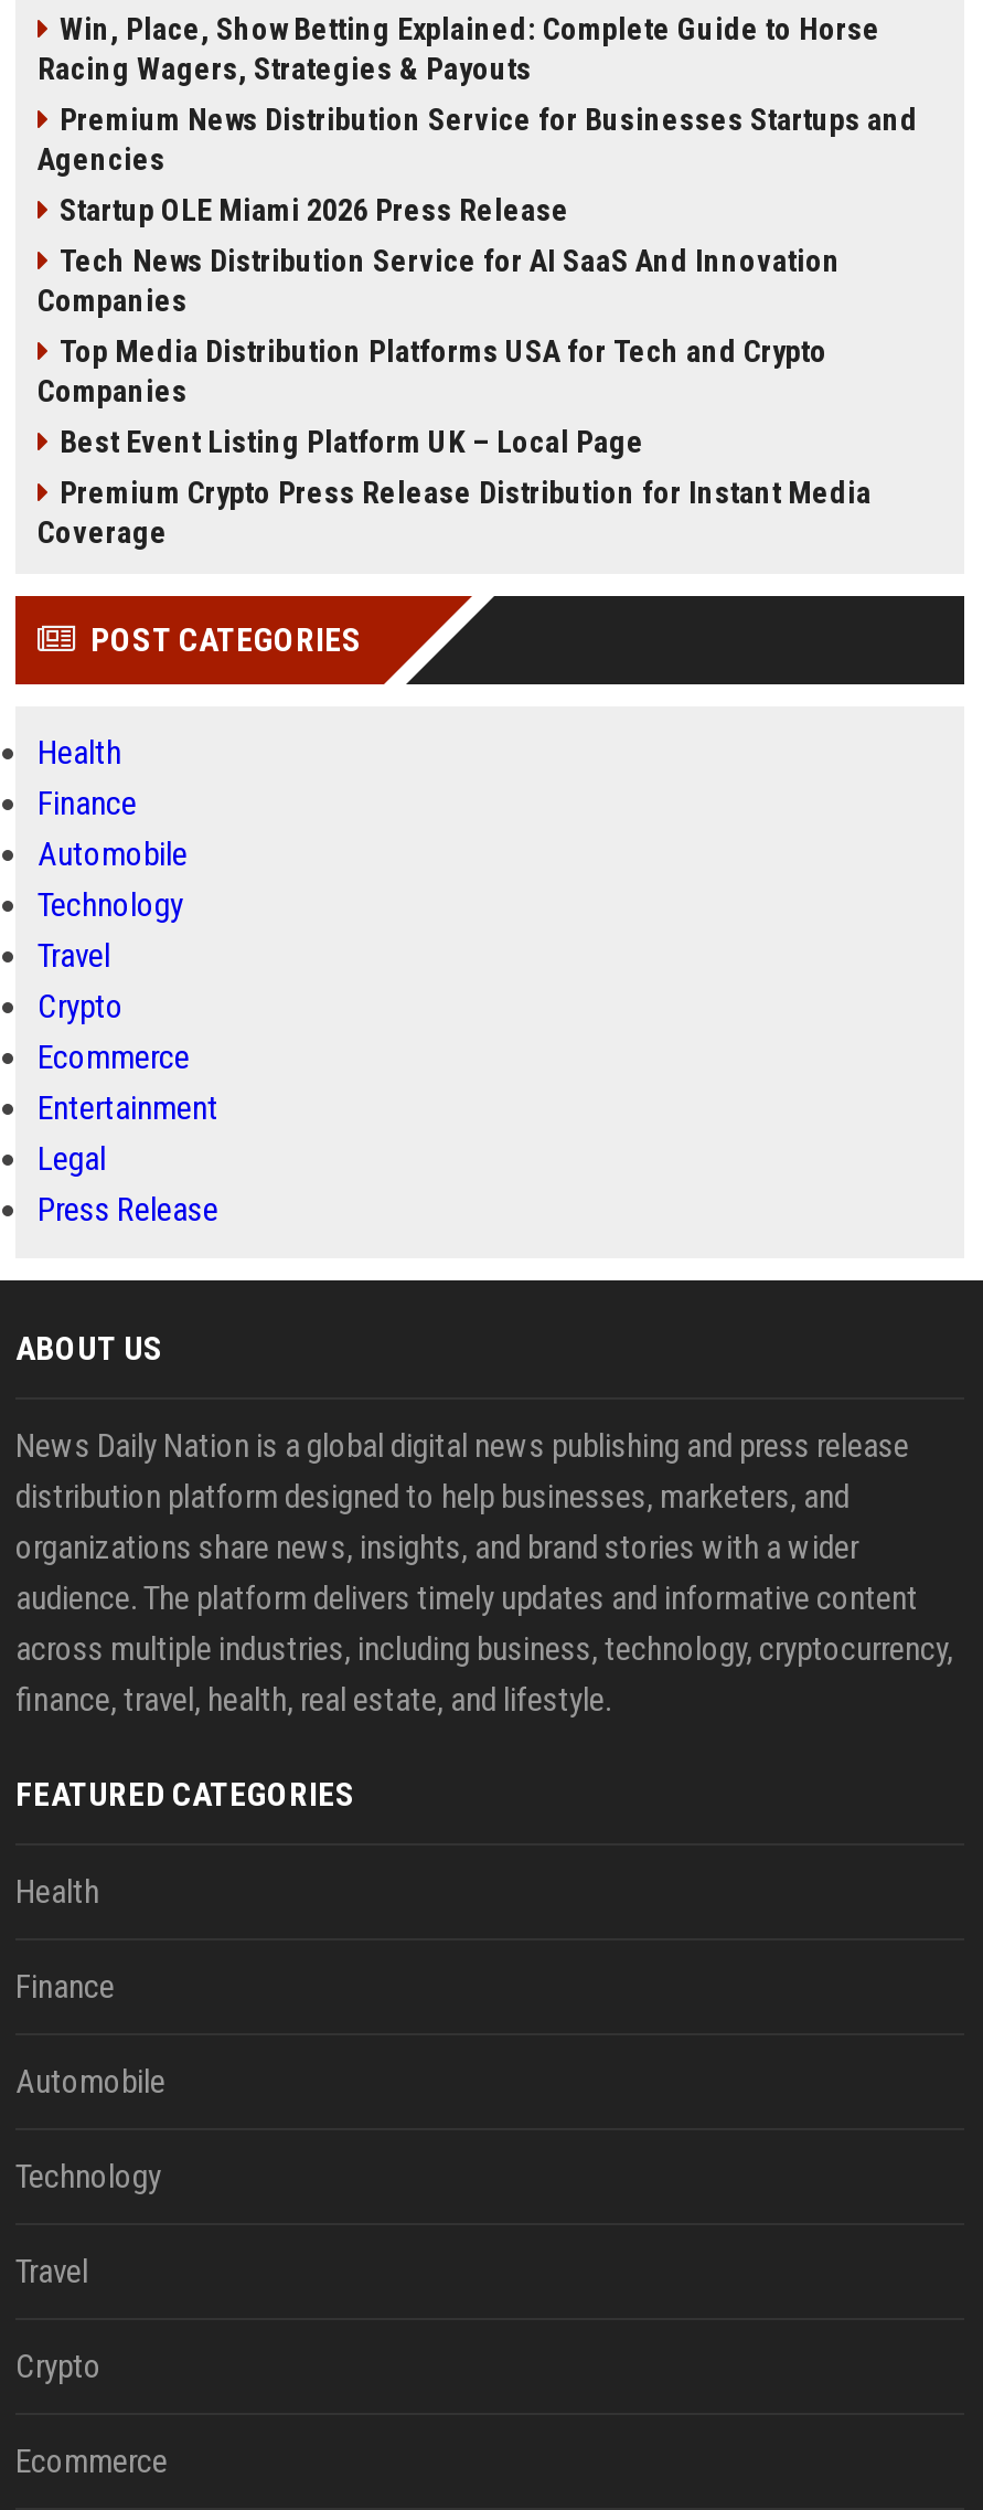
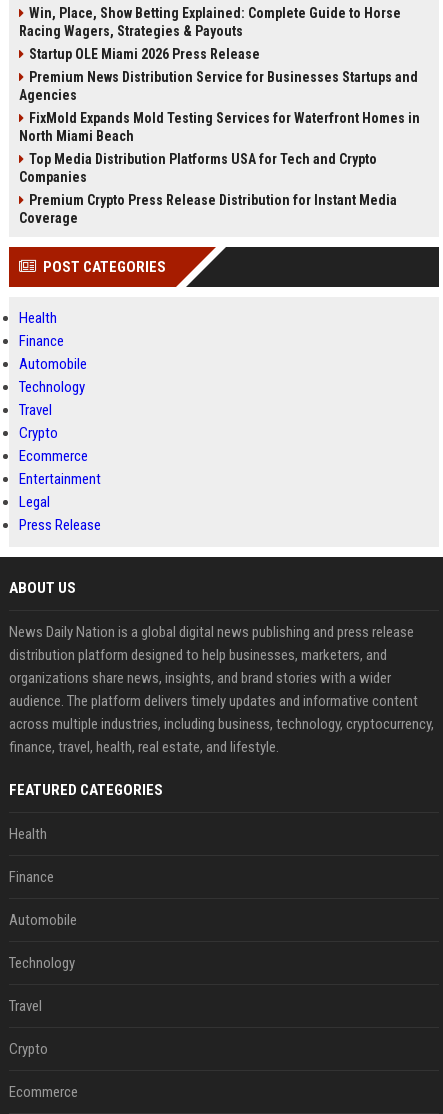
moved down: Premium News Distribution Service for Businesses Startups and | Agencies

moved up: Startup OLE Miami 2026 Press Release

- Tech News Distribution Service for AI SaaS And Innovation
- Companies
+ FixMold Expands Mold Testing Services for Waterfront Homes in
+ North Miami Beach

- Best Event Listing Platform UK – Local Page
